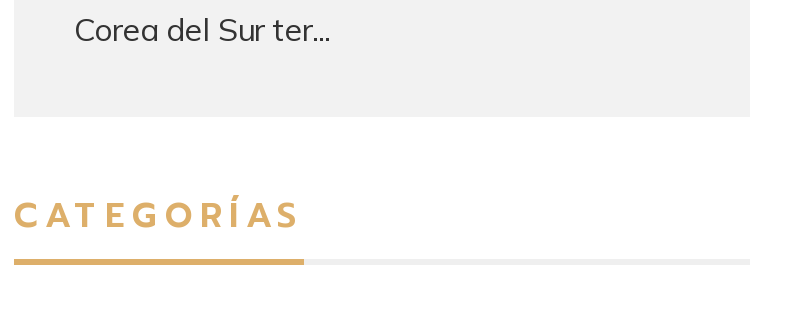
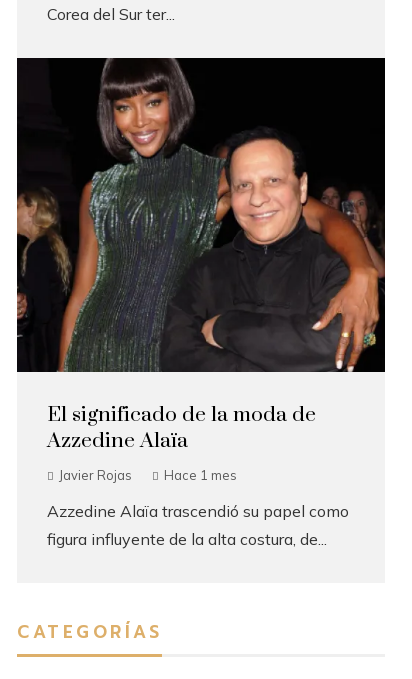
+ [image]
+ El significado de la moda de
+ Azzedine Alaïa
+ Javier Rojas
+ Hace 1 mes
+ Azzedine Alaïa trascendió su papel como
+ figura influyente de la alta costura, de...
